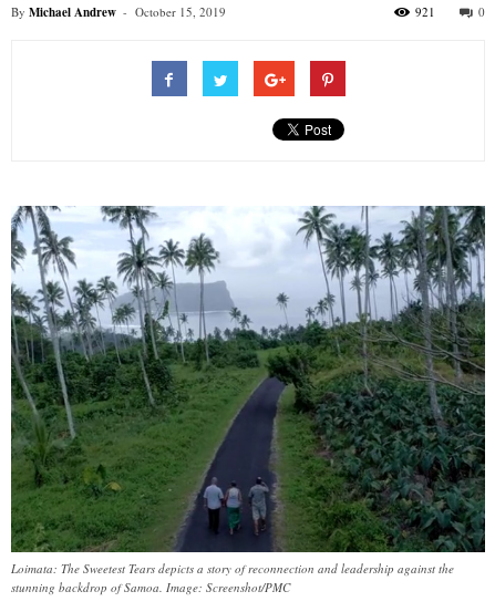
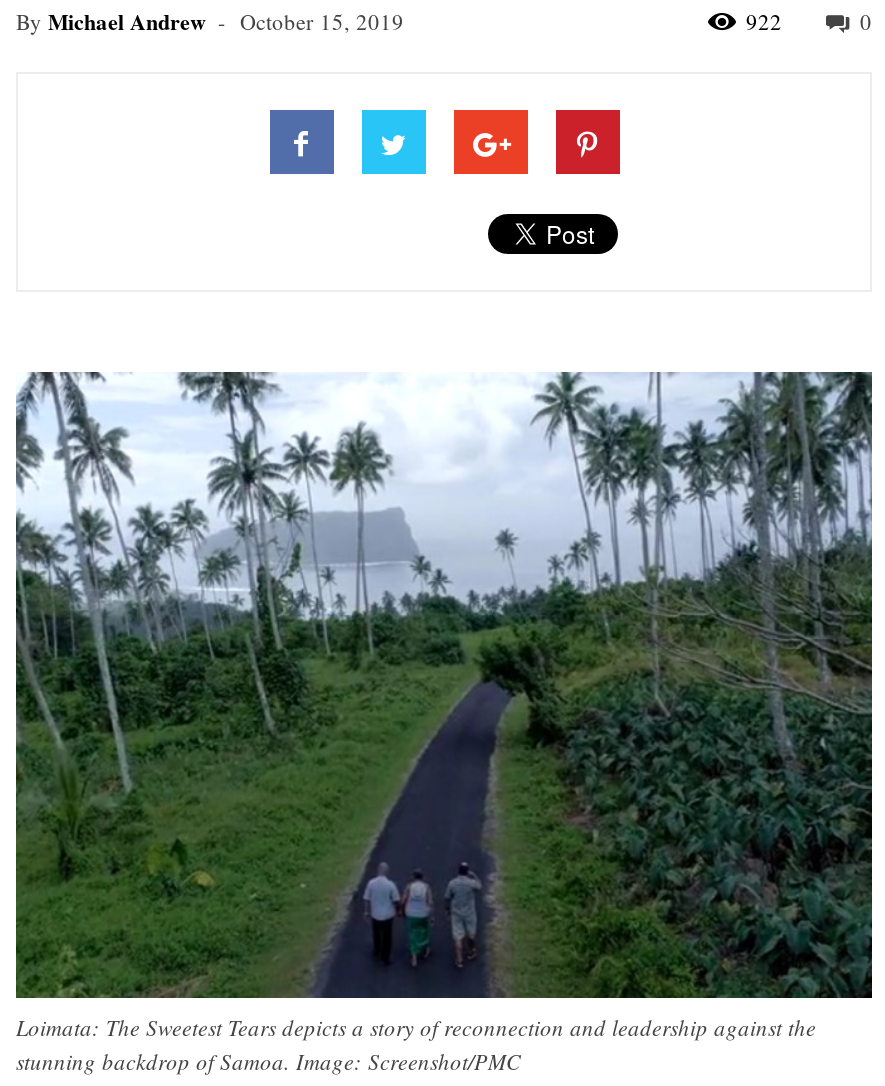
- 921
+ 922
